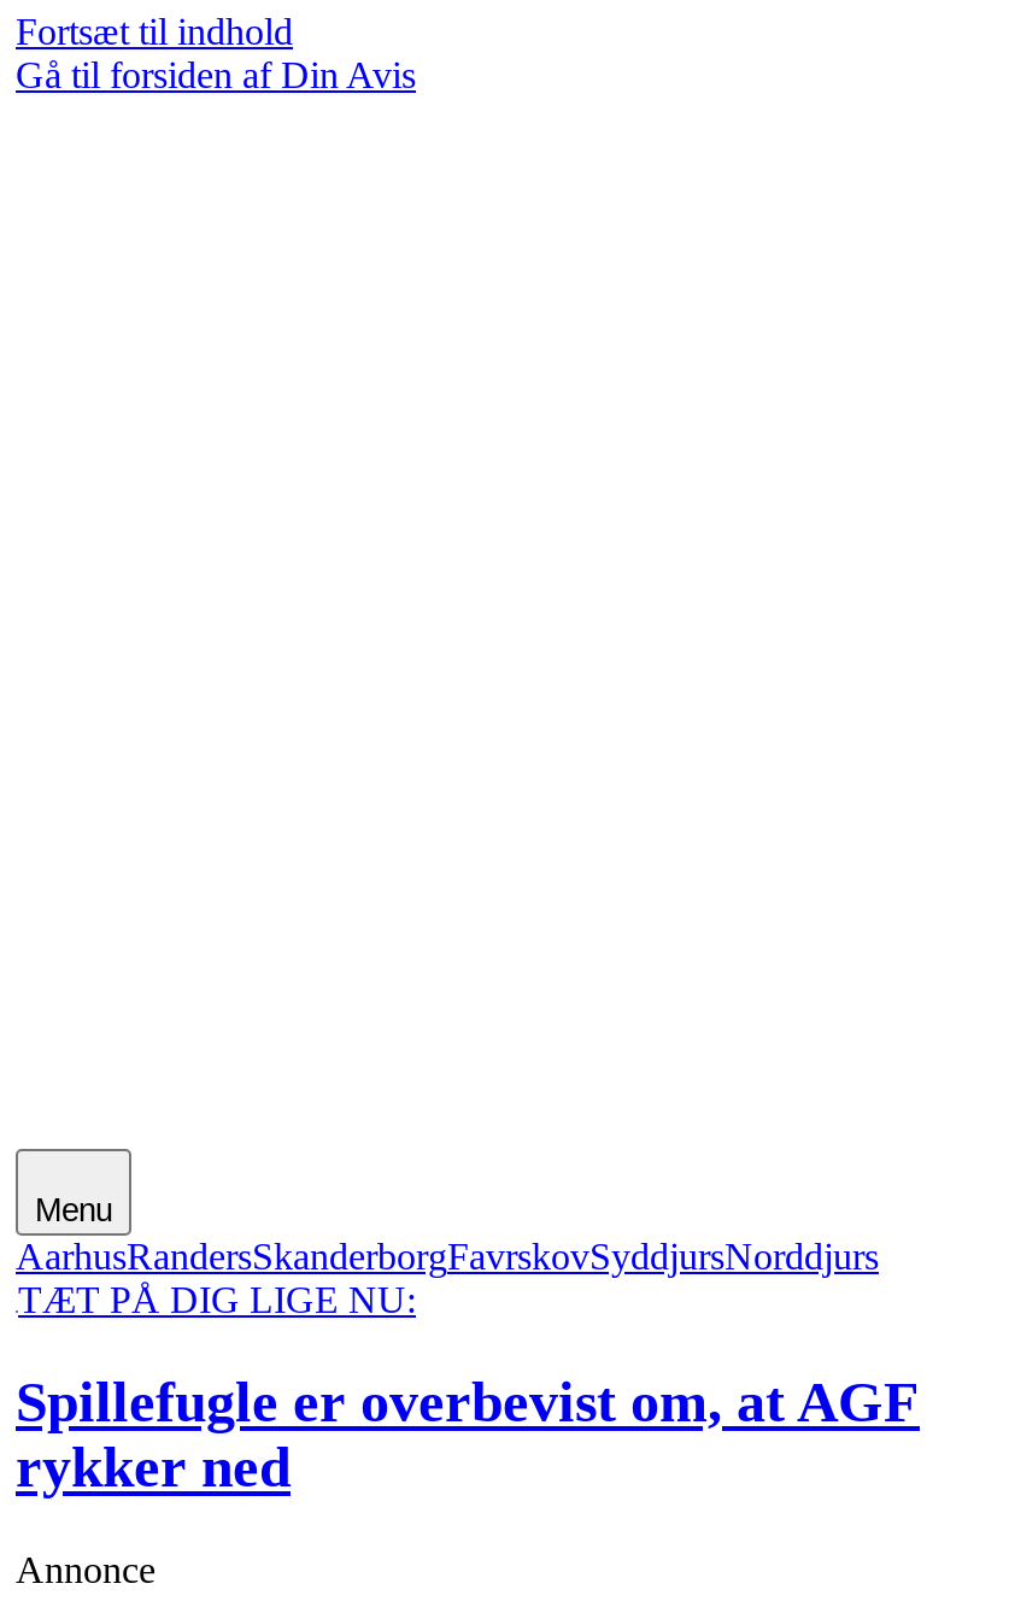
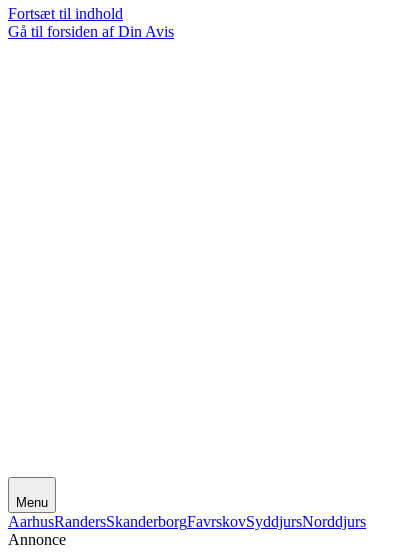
- TÆT PÅ DIG LIGE NU:
- Spillefugle er overbevist om, at AGF
- rykker ned
